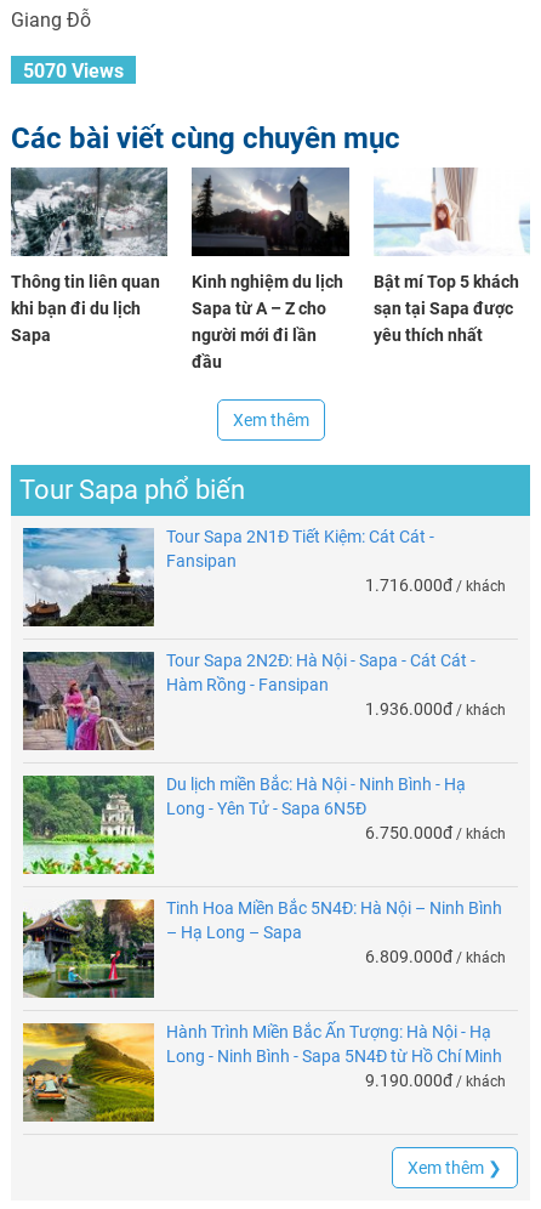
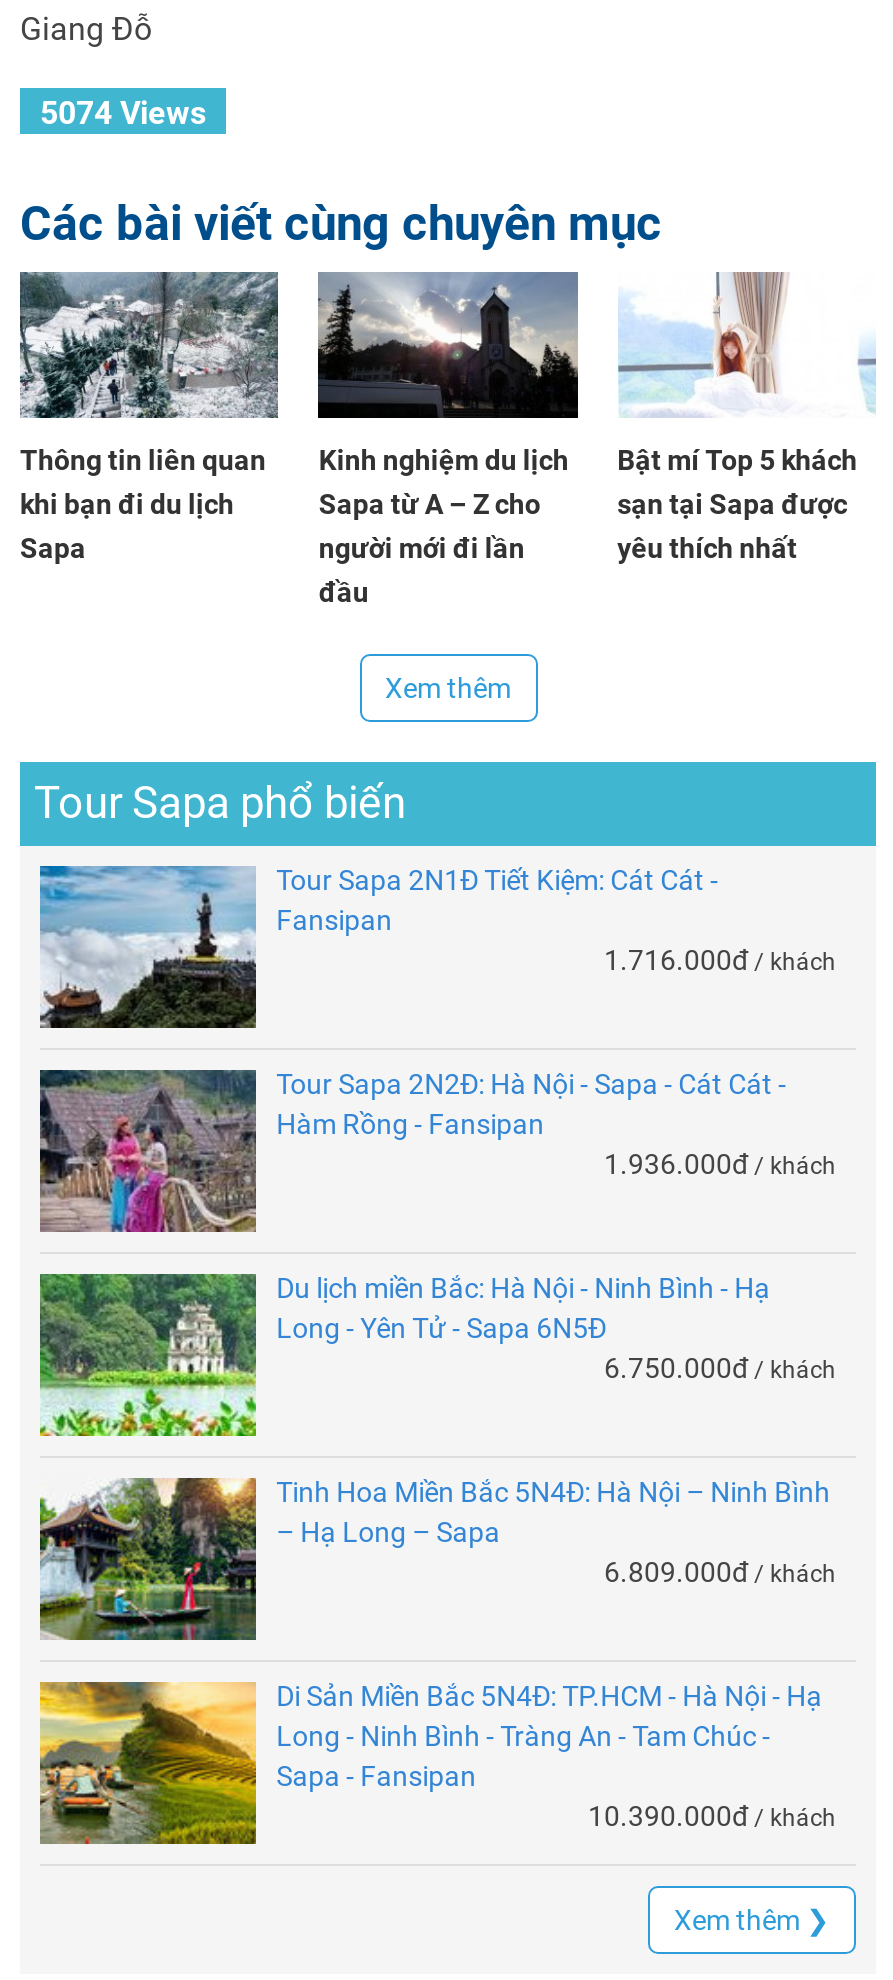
- 5070 Views
+ 5074 Views

- Hành Trình Miền Bắc Ấn Tượng: Hà Nội - Hạ
- Long - Ninh Bình - Sapa 5N4Đ từ Hồ Chí Minh
- 9.190.000đ / khách
+ Di Sản Miền Bắc 5N4Đ: TP.HCM - Hà Nội - Hạ
+ Long - Ninh Bình - Tràng An - Tam Chúc -
+ Sapa - Fansipan
+ 10.390.000đ / khách
